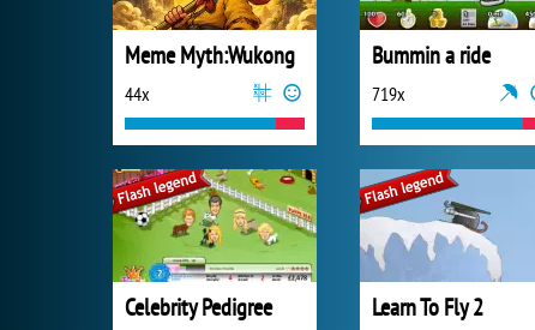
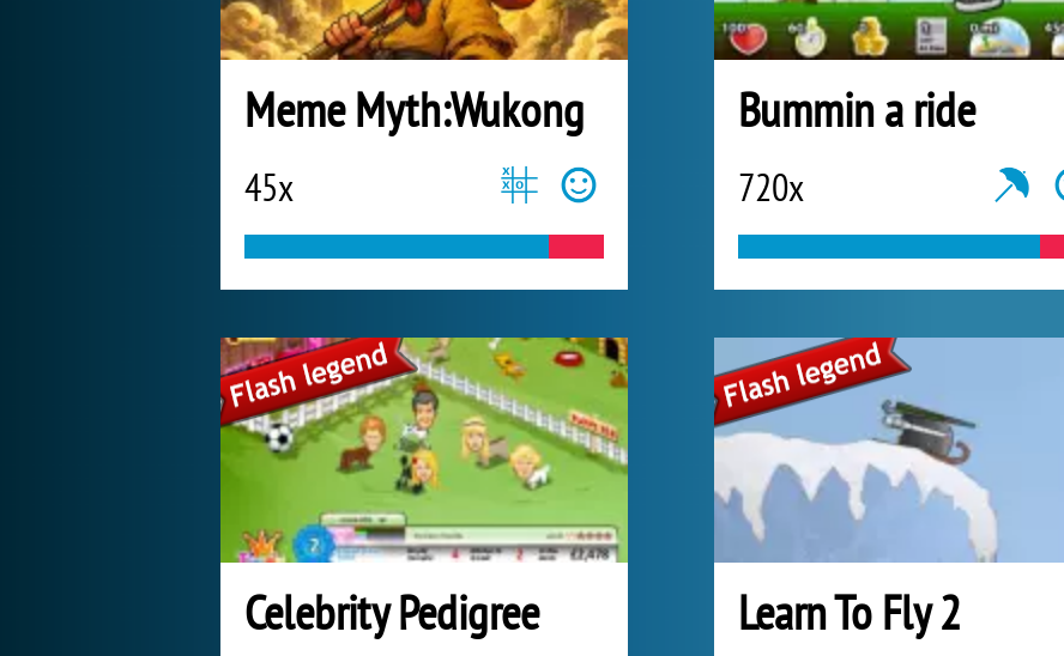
- 44x
+ 45x

- 719x
+ 720x
